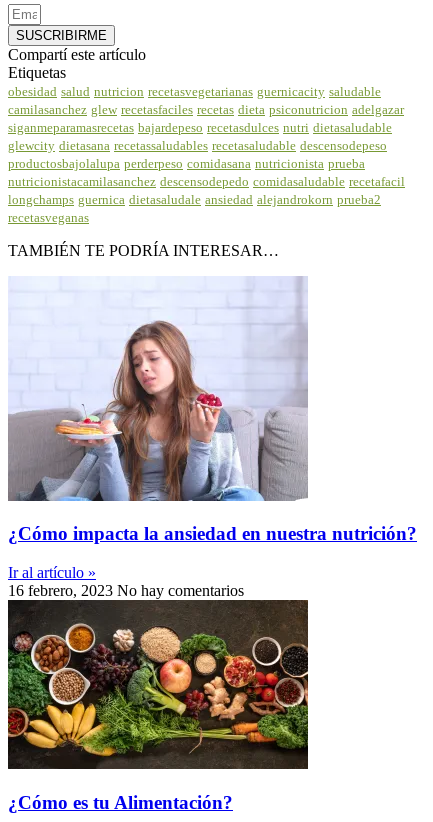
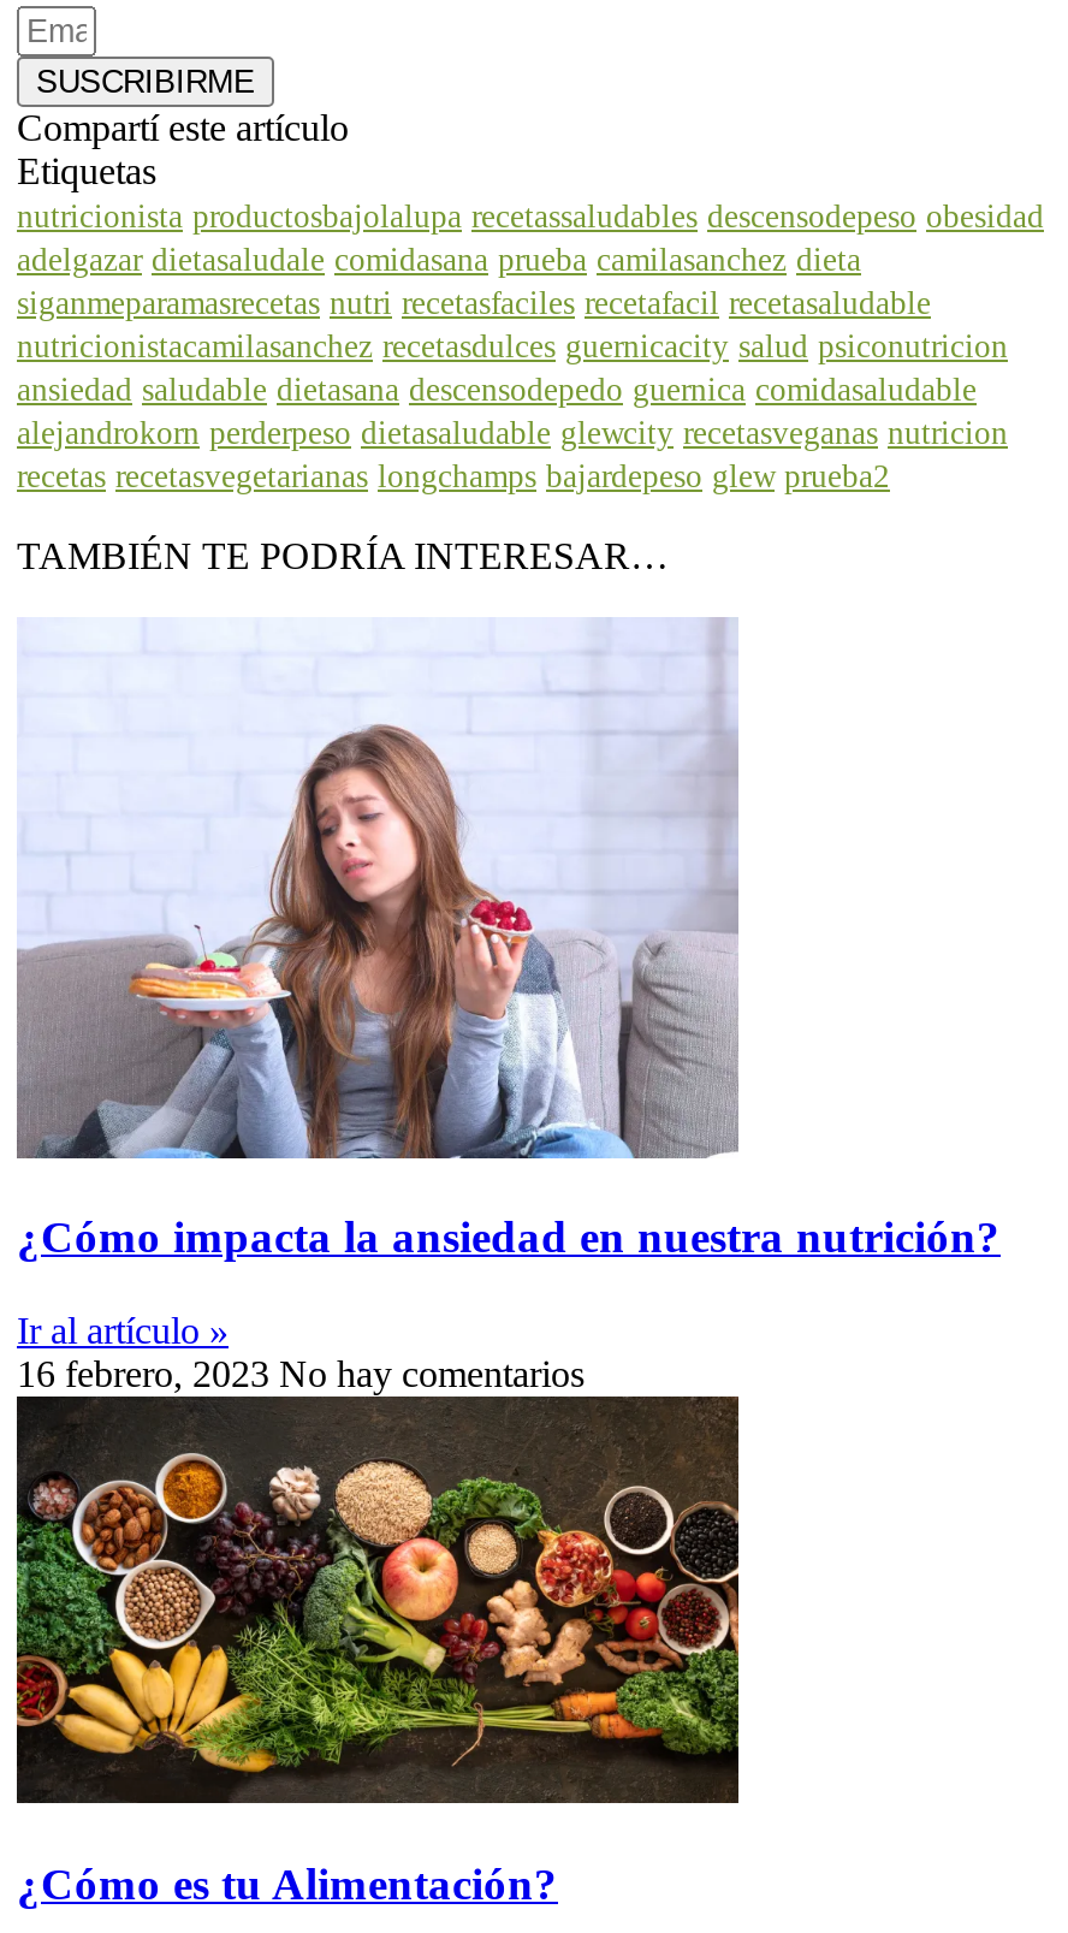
- obesidad salud nutricion recetasvegetarianas guernicacity saludable
- camilasanchez glew recetasfaciles recetas dieta psiconutricion adelgazar
- siganmeparamasrecetas bajardepeso recetasdulces nutri dietasaludable
- glewcity dietasana recetassaludables recetasaludable descensodepeso
- productosbajolalupa perderpeso comidasana nutricionista prueba
- nutricionistacamilasanchez descensodepedo comidasaludable recetafacil
- longchamps guernica dietasaludale ansiedad alejandrokorn prueba2
- recetasveganas
+ nutricionista productosbajolalupa recetassaludables descensodepeso obesidad
+ adelgazar dietasaludale comidasana prueba camilasanchez dieta
+ siganmeparamasrecetas nutri recetasfaciles recetafacil recetasaludable
+ nutricionistacamilasanchez recetasdulces guernicacity salud psiconutricion
+ ansiedad saludable dietasana descensodepedo guernica comidasaludable
+ alejandrokorn perderpeso dietasaludable glewcity recetasveganas nutricion
+ recetas recetasvegetarianas longchamps bajardepeso glew prueba2
